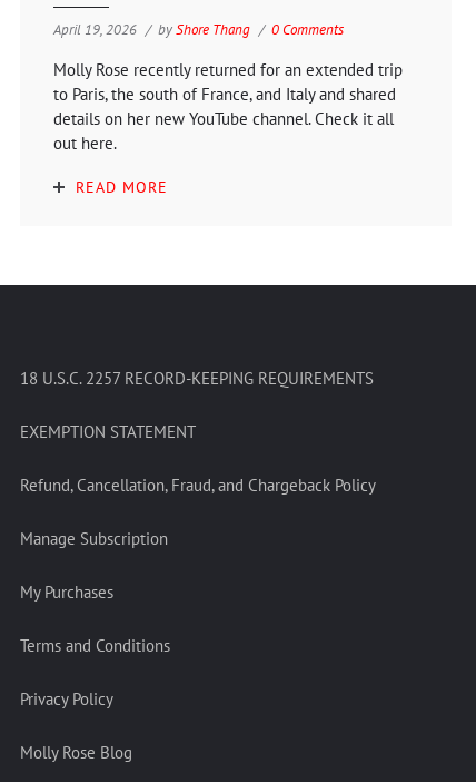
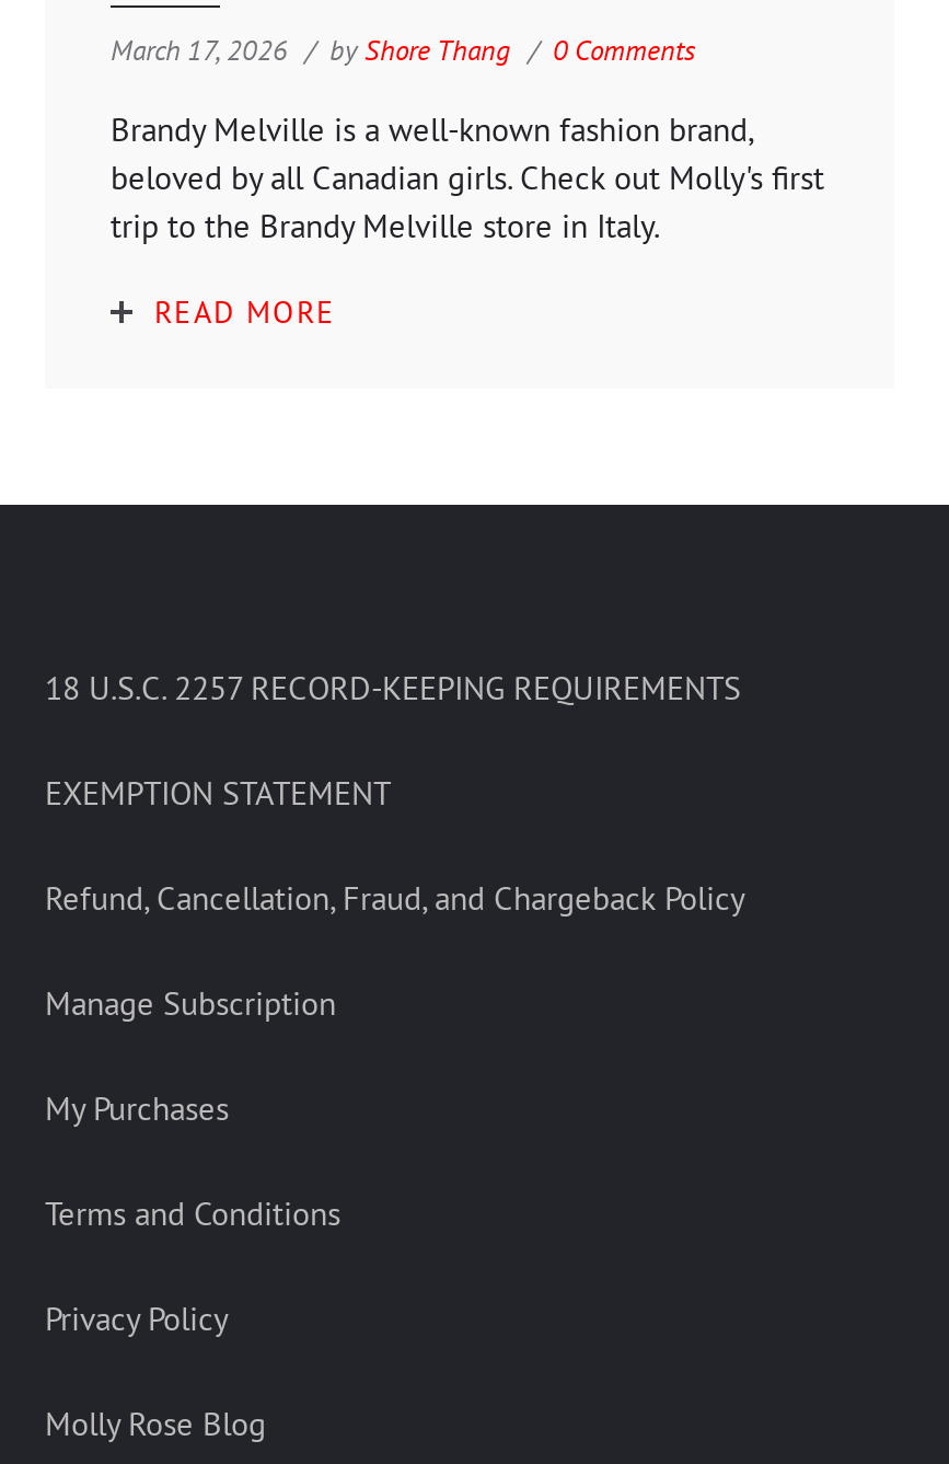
- April 19, 2026 by Shore Thang 0 Comments
+ March 17, 2026 by Shore Thang 0 Comments

- Molly Rose recently returned for an extended trip
- to Paris, the south of France, and Italy and shared
- details on her new YouTube channel. Check it all
- out here.
+ Brandy Melville is a well-known fashion brand,
+ beloved by all Canadian girls. Check out Molly's first
+ trip to the Brandy Melville store in Italy.
